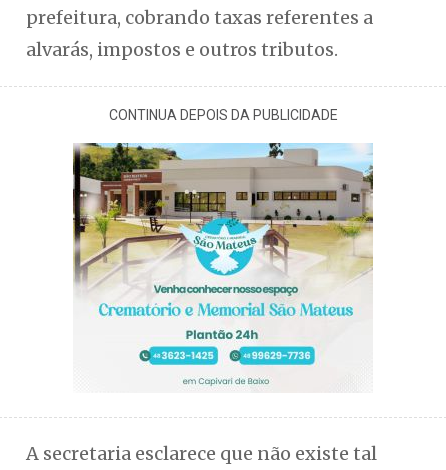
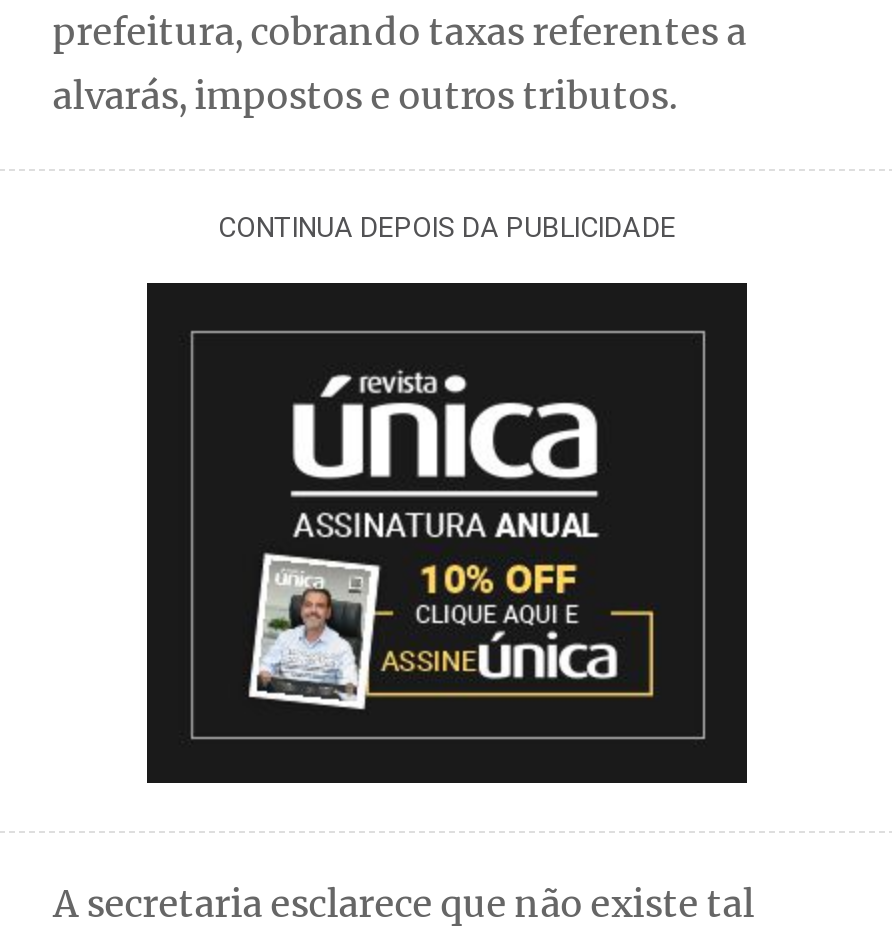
- [image]
+ [image]
